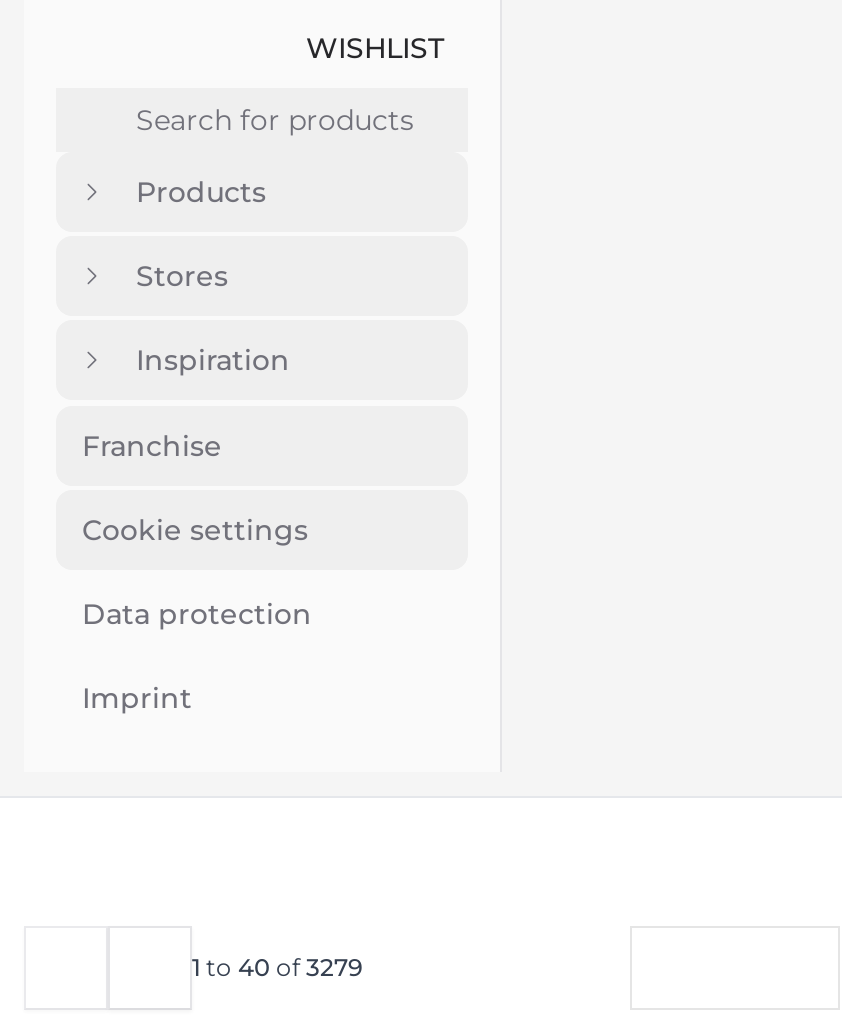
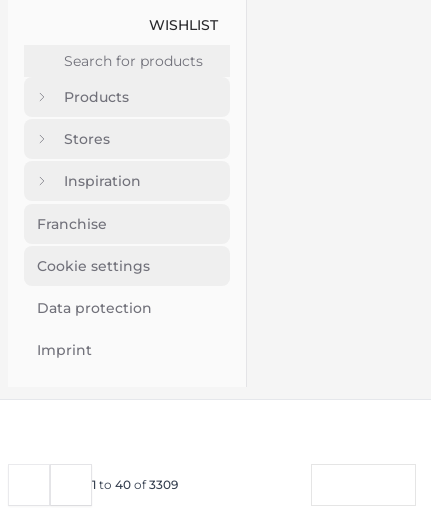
- 1 to 40 of3279
+ 1 to 40 of3309
